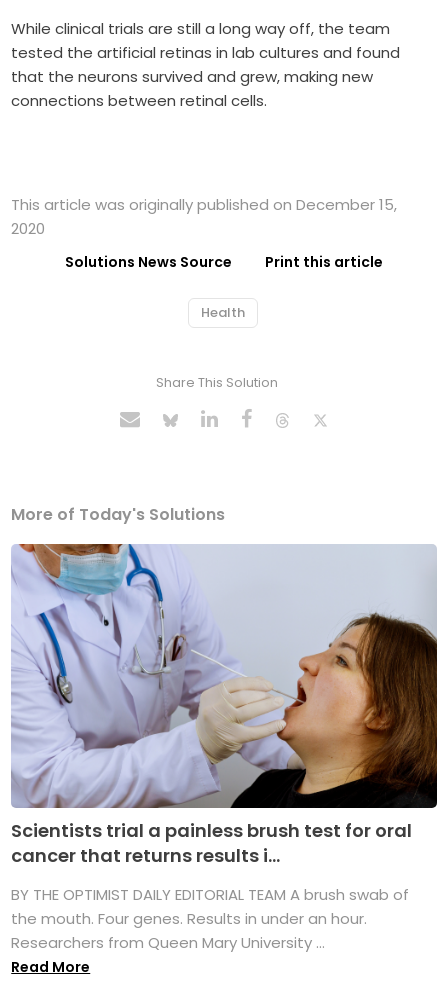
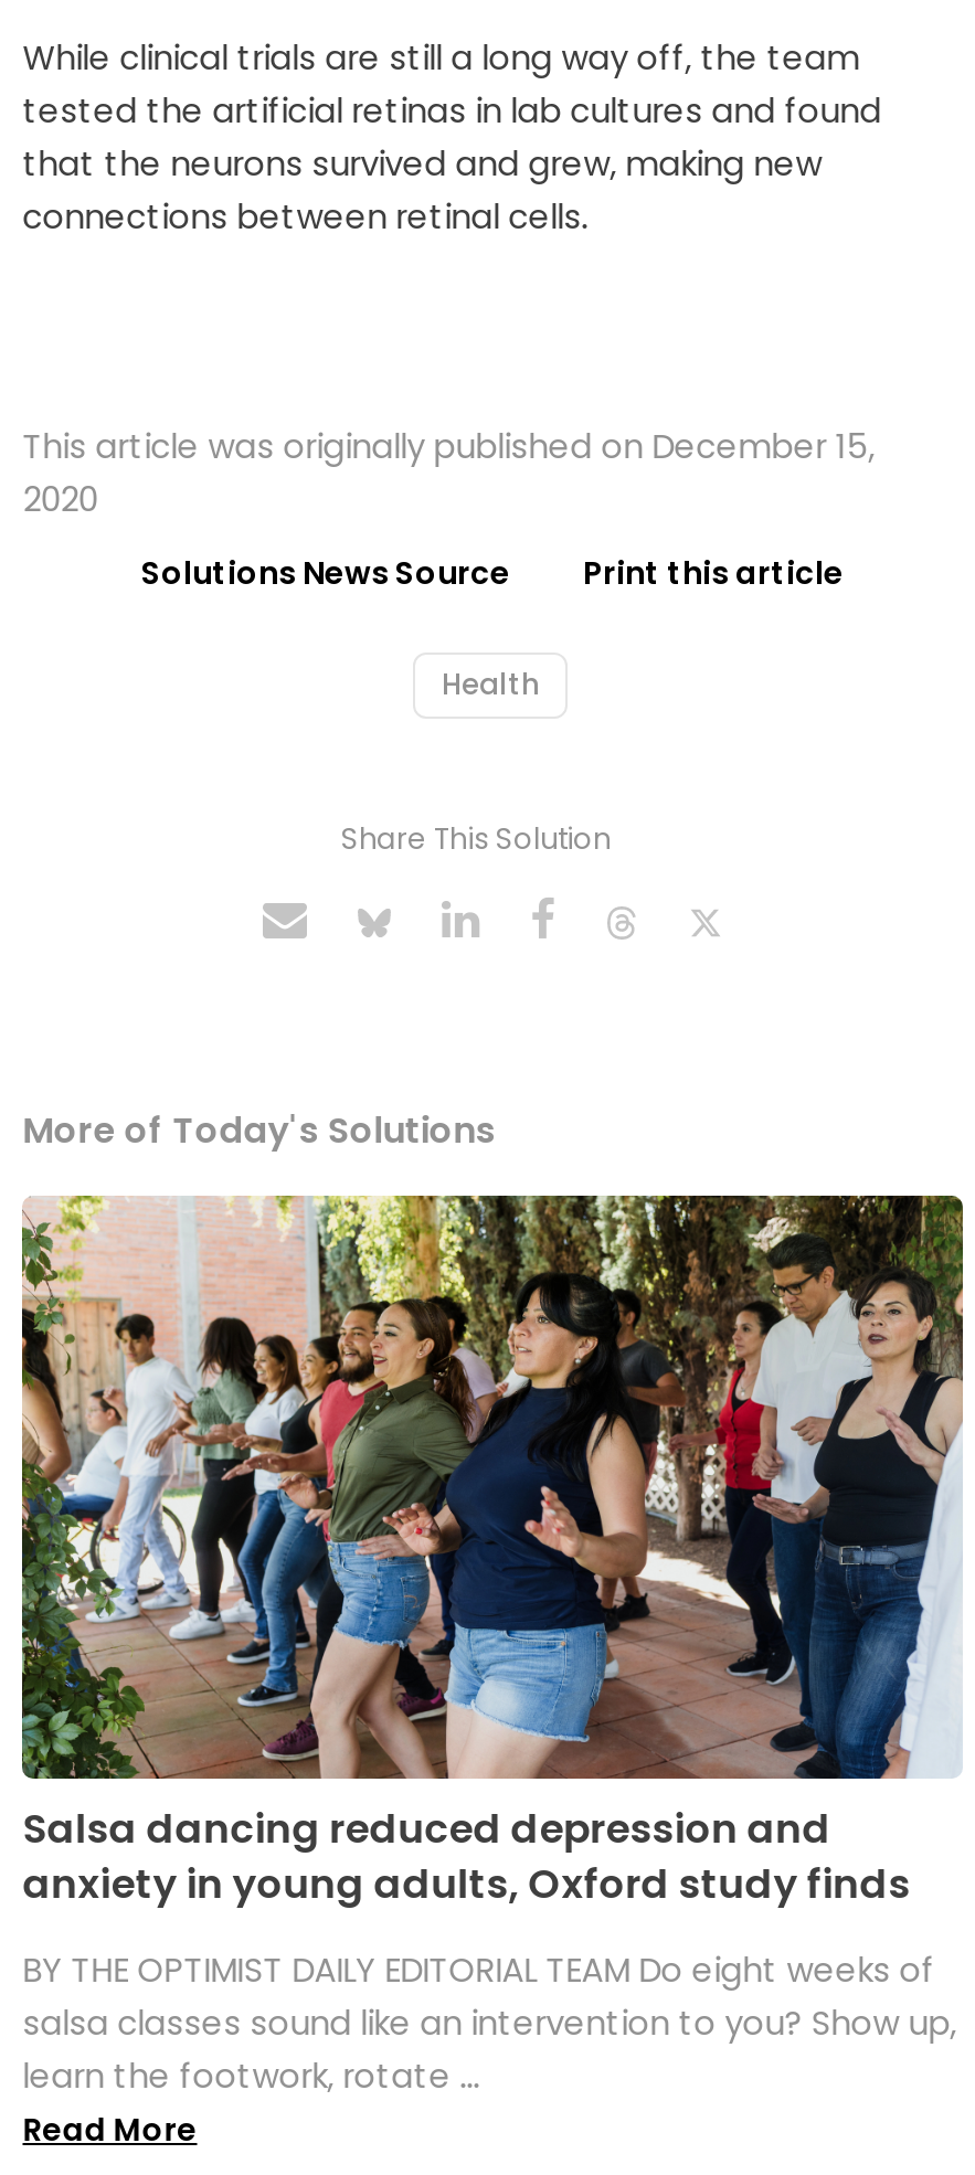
- [image]
- Scientists trial a painless brush test for oral
- cancer that returns results i...
+ [image]
+ Salsa dancing reduced depression and
+ anxiety in young adults, Oxford study finds

- BY THE OPTIMIST DAILY EDITORIAL TEAM A brush swab of
- the mouth. Four genes. Results in under an hour.
- Researchers from Queen Mary University ...
+ BY THE OPTIMIST DAILY EDITORIAL TEAM Do eight weeks of
+ salsa classes sound like an intervention to you? Show up,
+ learn the footwork, rotate ...
